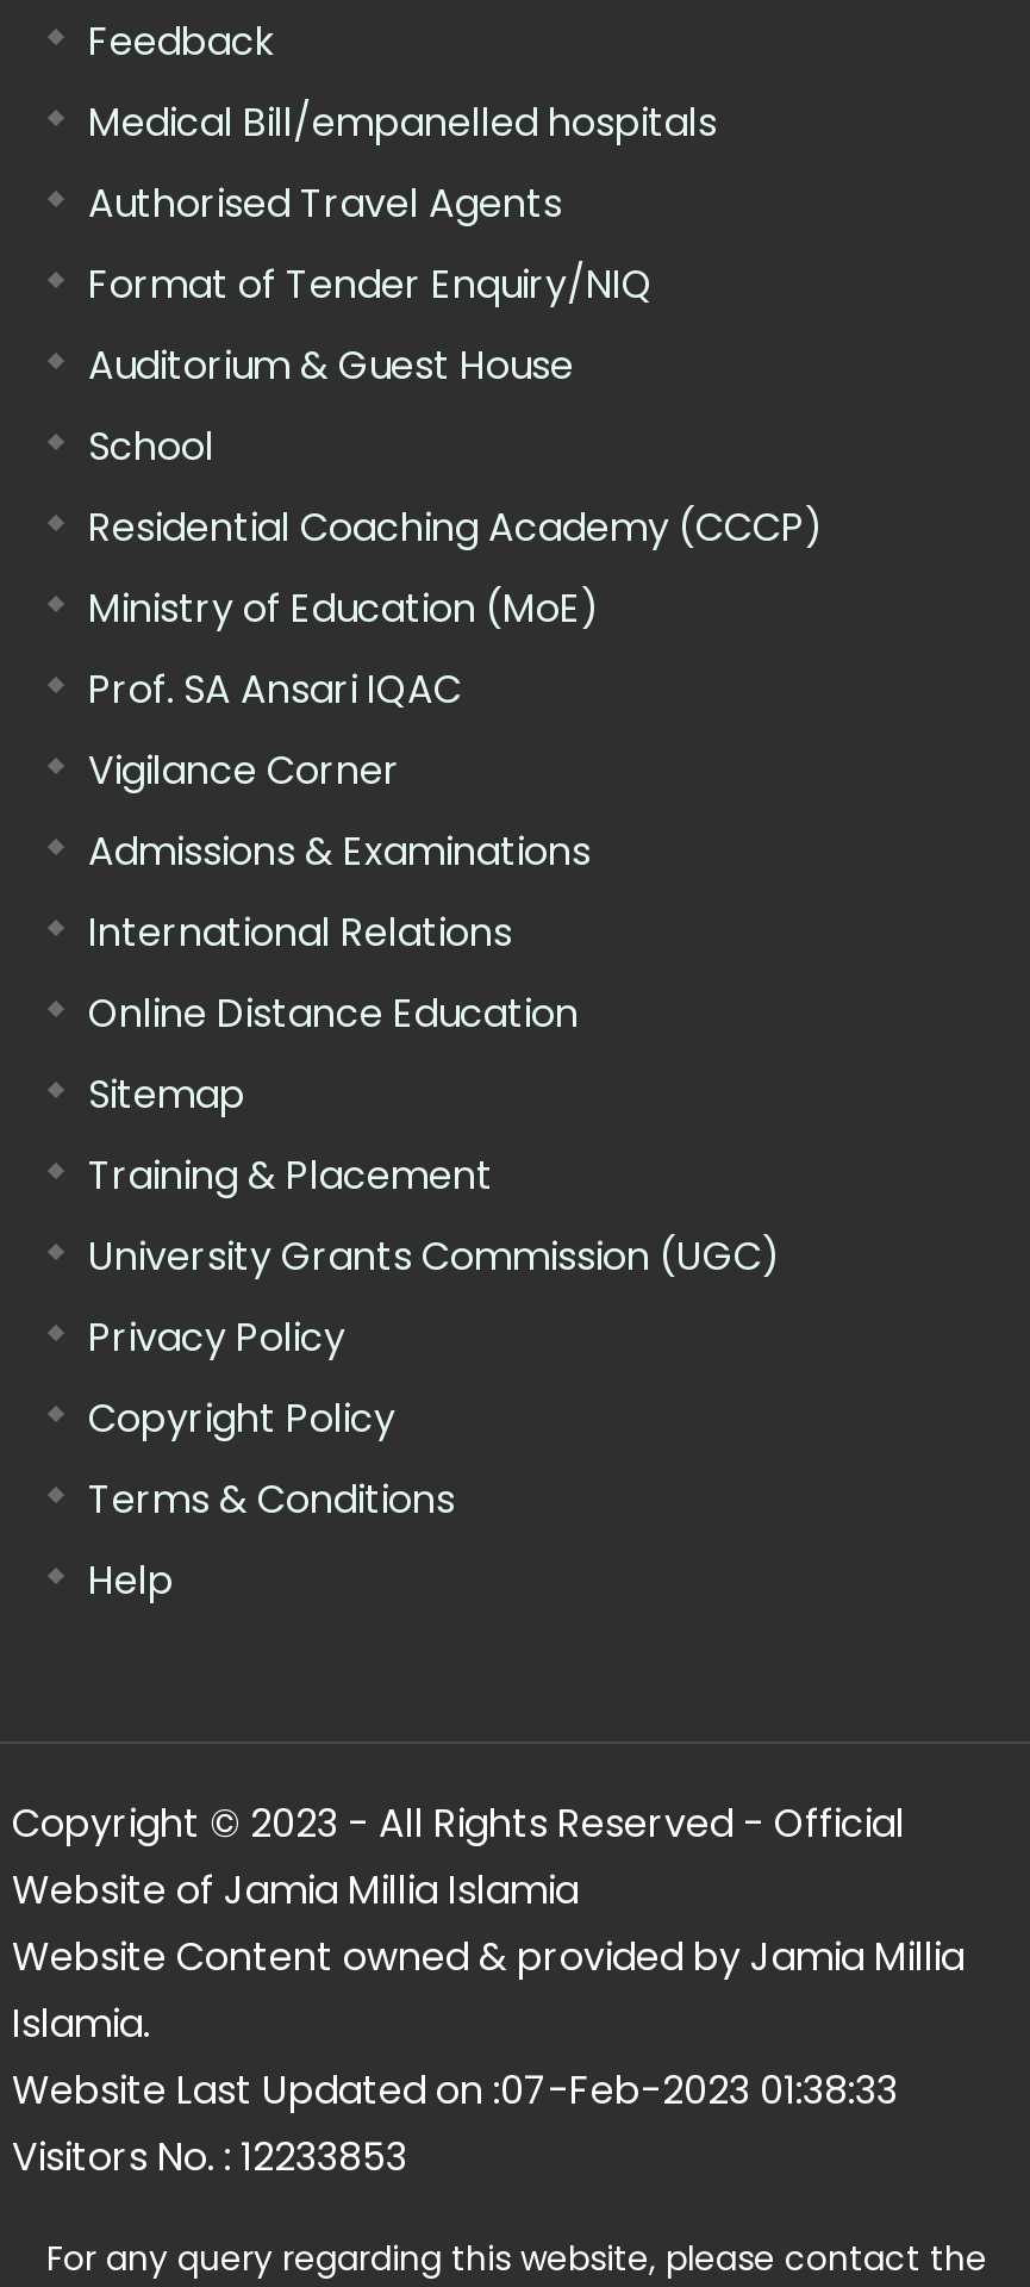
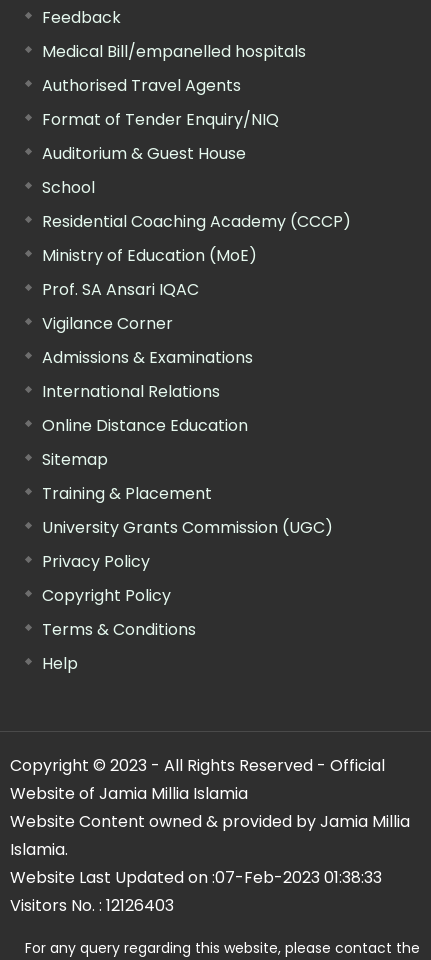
- Visitors No. : 12233853
+ Visitors No. : 12126403
